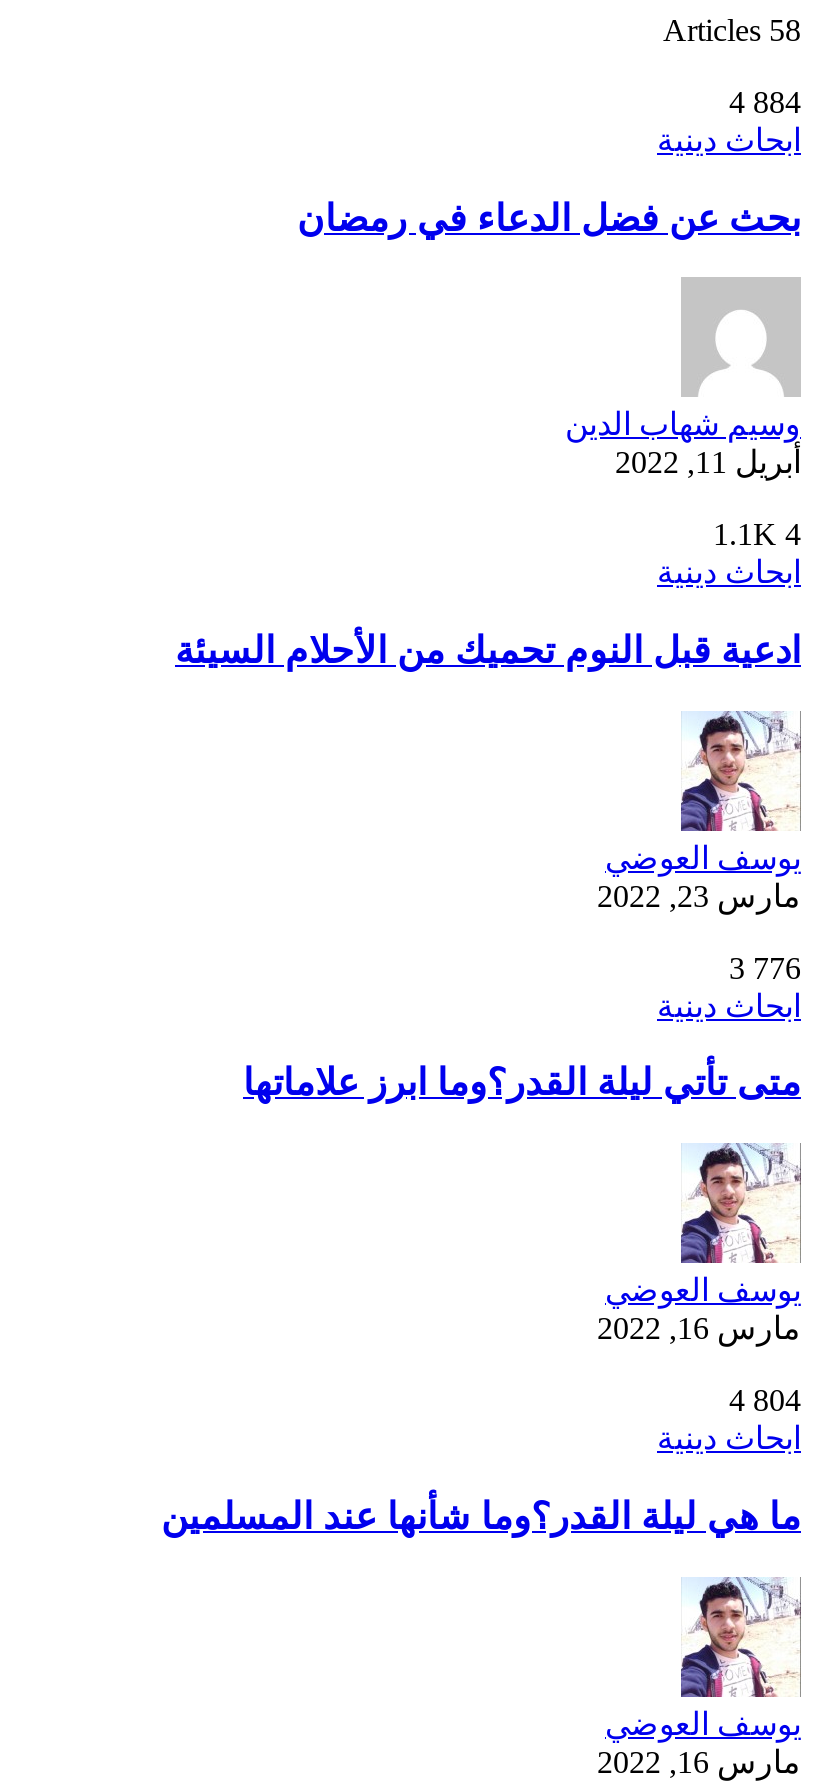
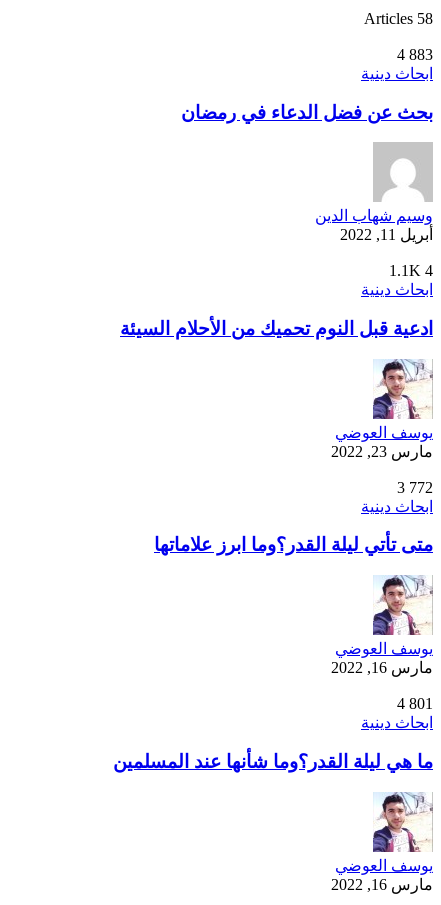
- 4 884
+ 4 883

- 3 776
+ 3 772

- 4 804
+ 4 801
